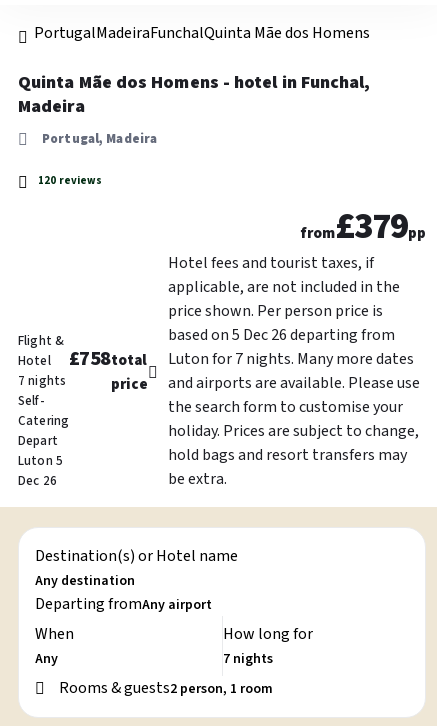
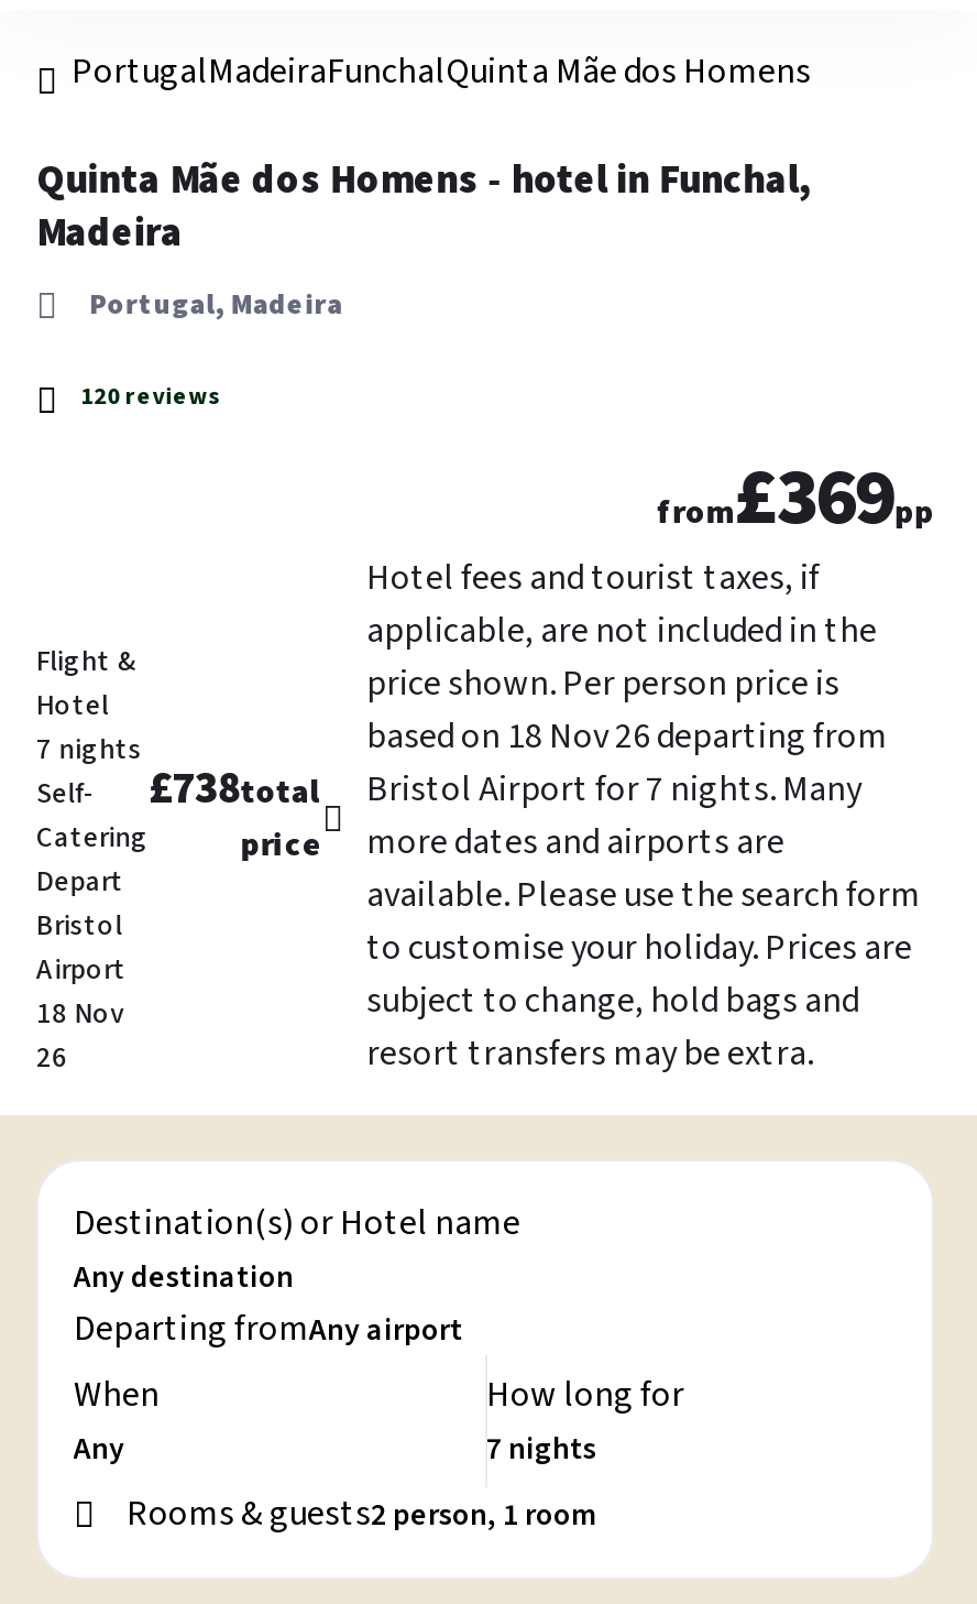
- from£379pp
+ from£369pp

- based on 5 Dec 26 departing from
- Luton for 7 nights. Many more dates
- and airports are available. Please use
- the search form to customise your
- holiday. Prices are subject to change,
- hold bags and resort transfers may
- be extra.
+ based on 18 Nov 26 departing from
+ Bristol Airport for 7 nights. Many
+ more dates and airports are
+ available. Please use the search form
+ to customise your holiday. Prices are
+ subject to change, hold bags and
+ resort transfers may be extra.

moved up: Flight &

- £758total
+ £738total

moved up: Hotel | 7 nights | Self-

moved up: Catering

moved up: Depart

- Luton 5
- Dec 26
+ Bristol
+ Airport
+ 18 Nov
+ 26
